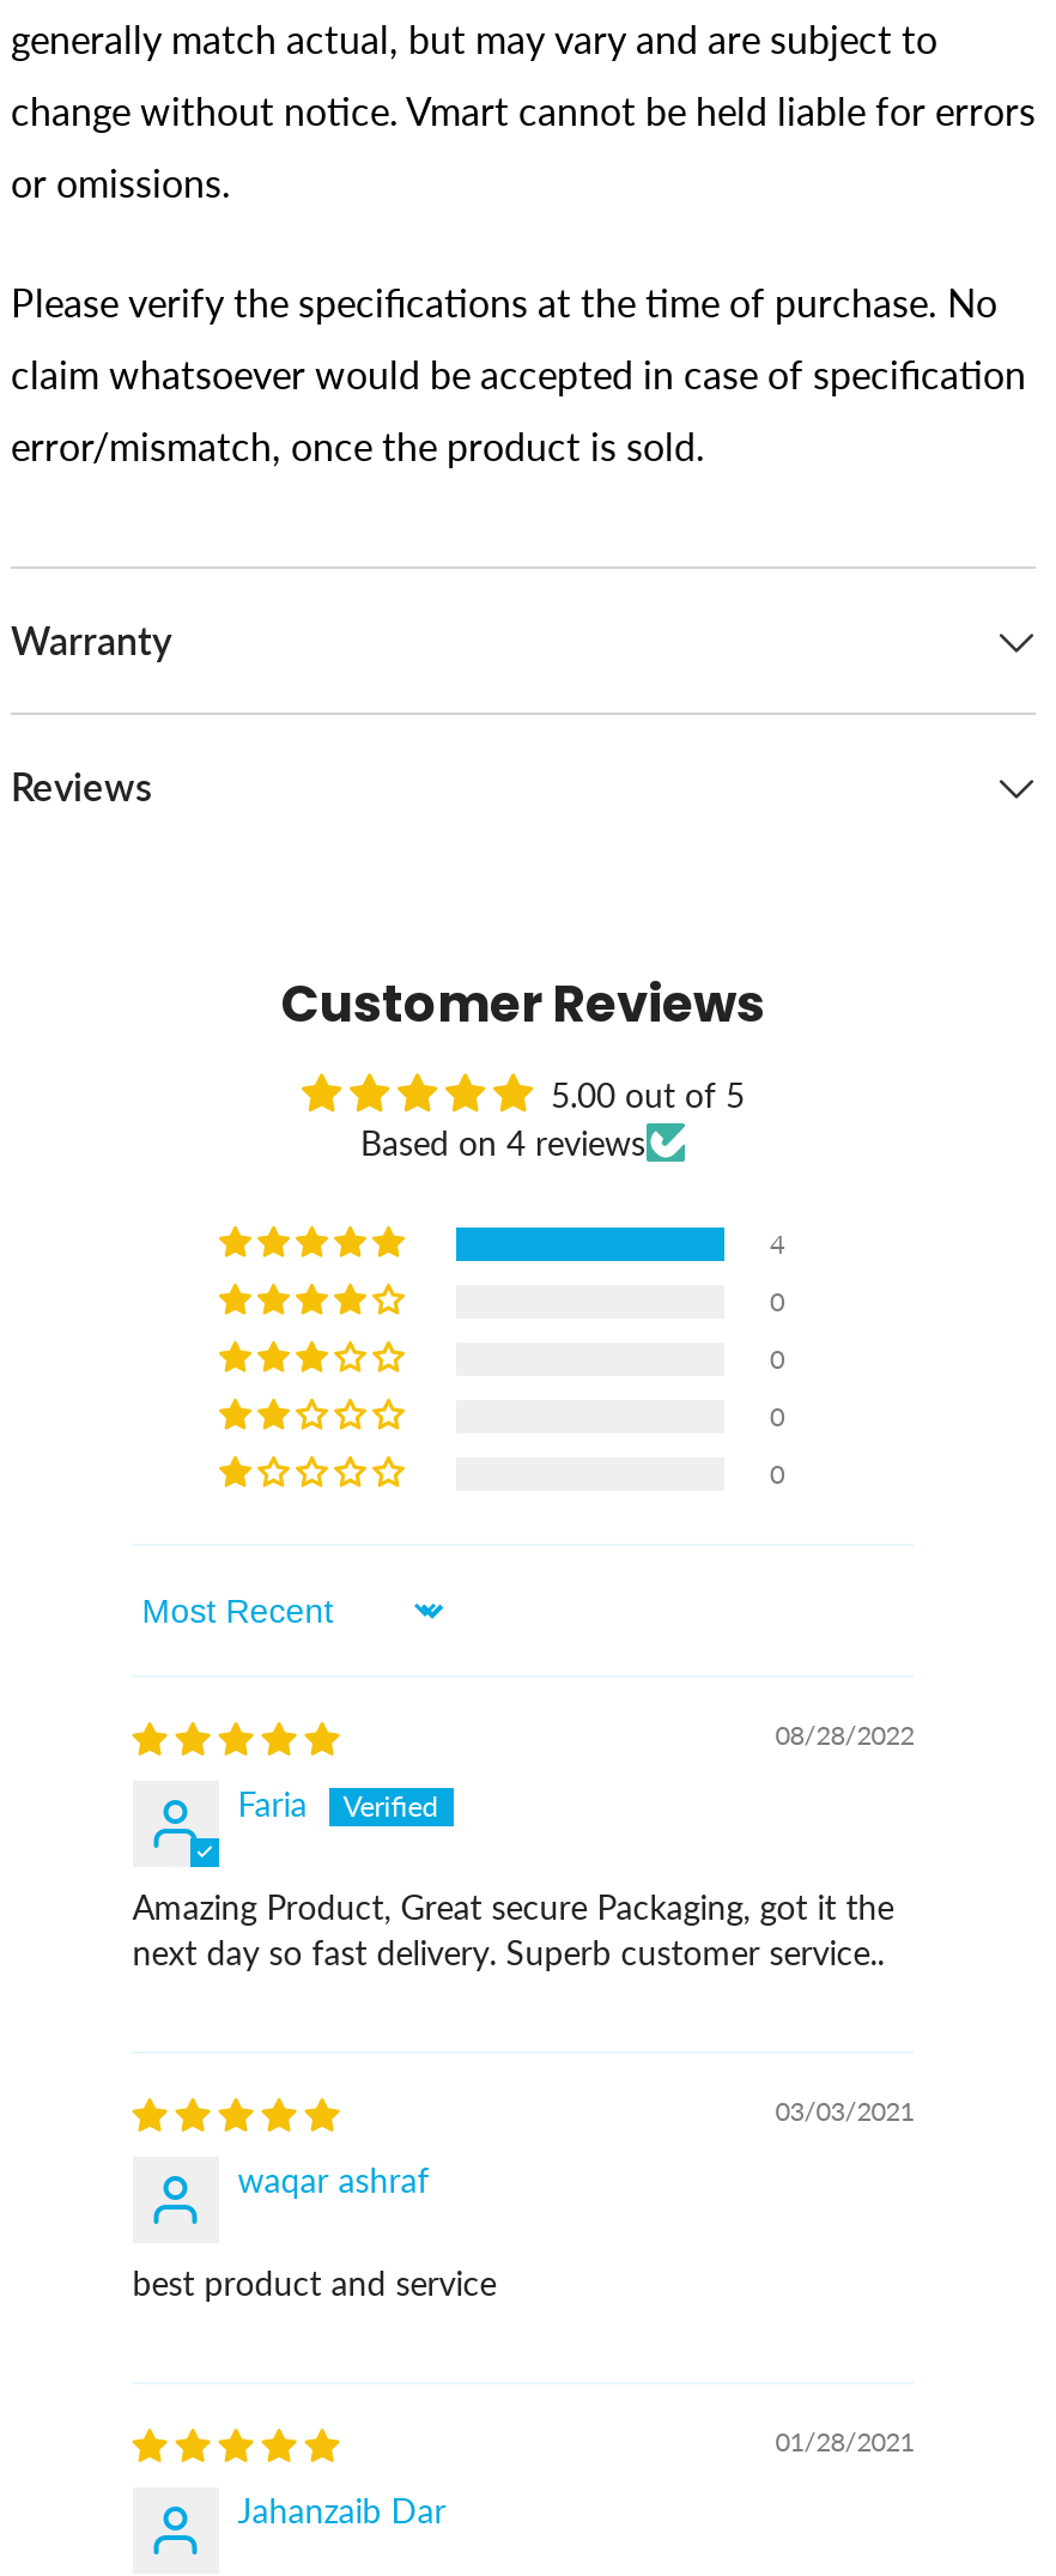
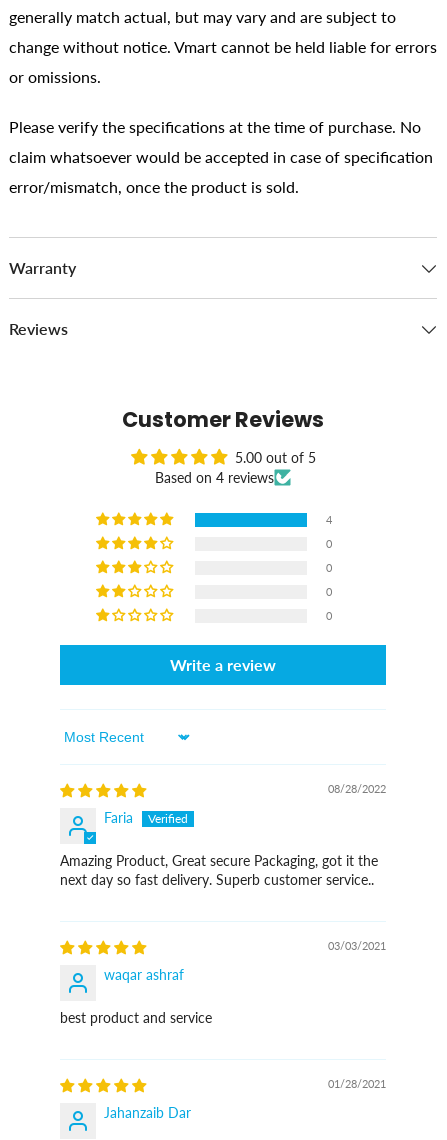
+ Write a review
